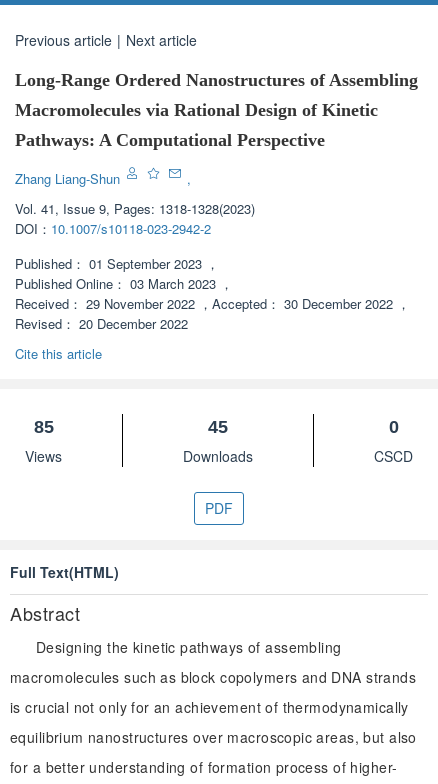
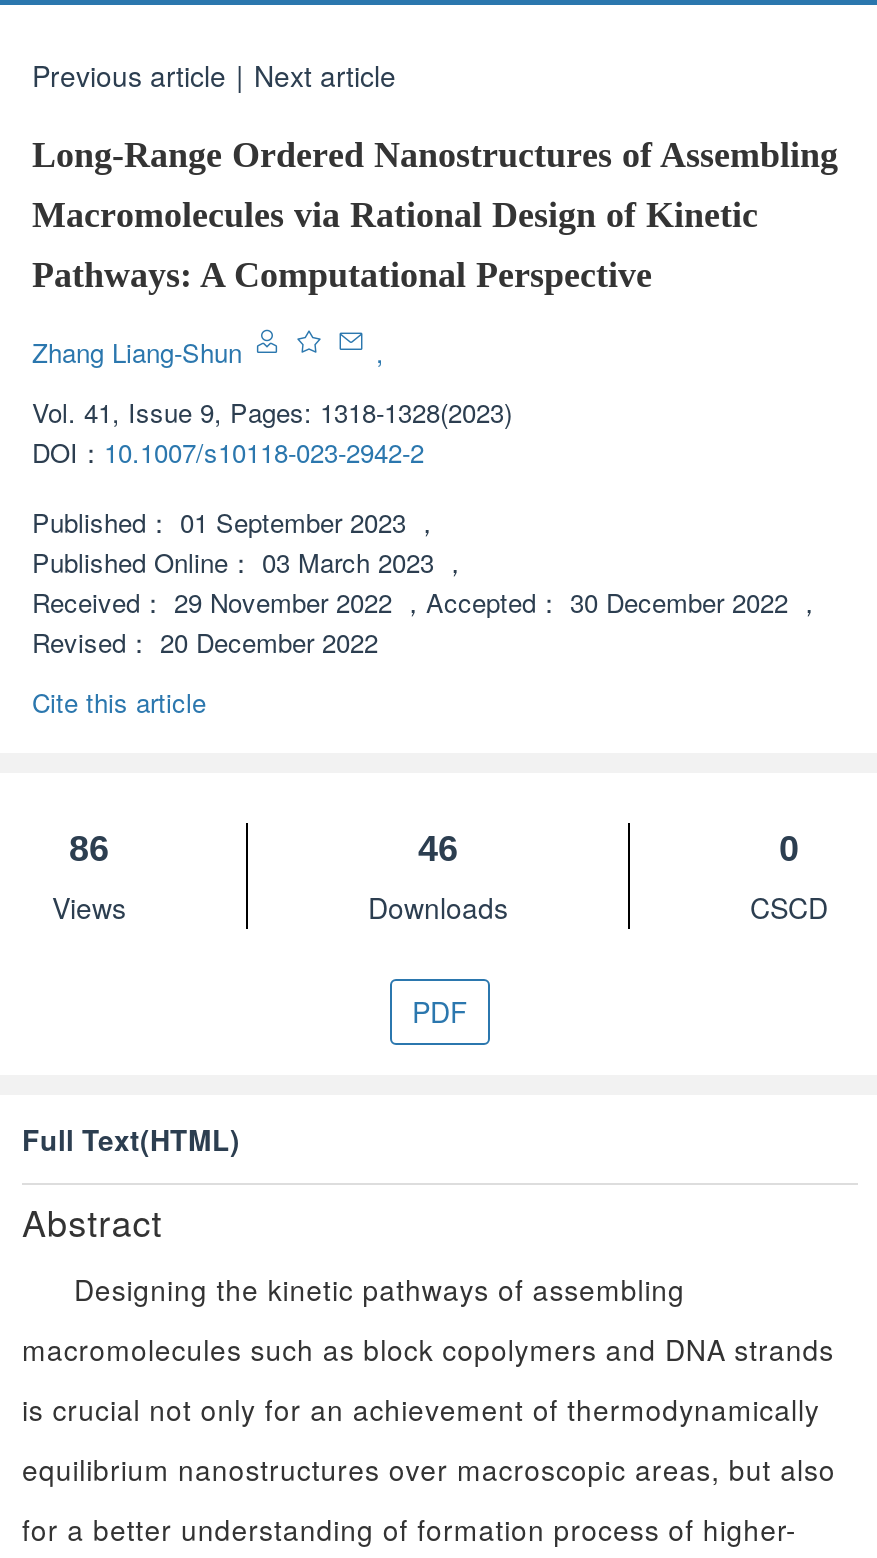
- 85
+ 86

- 45
+ 46
